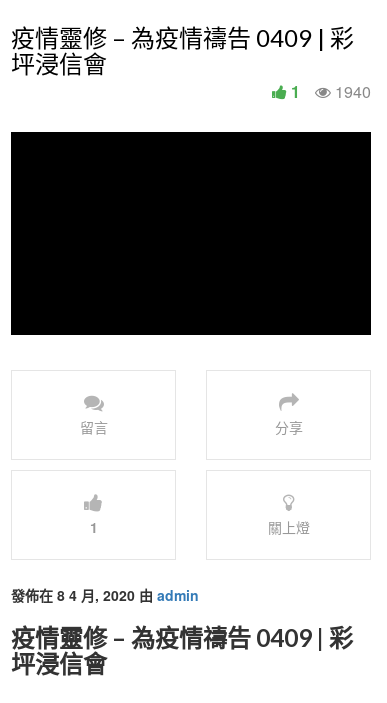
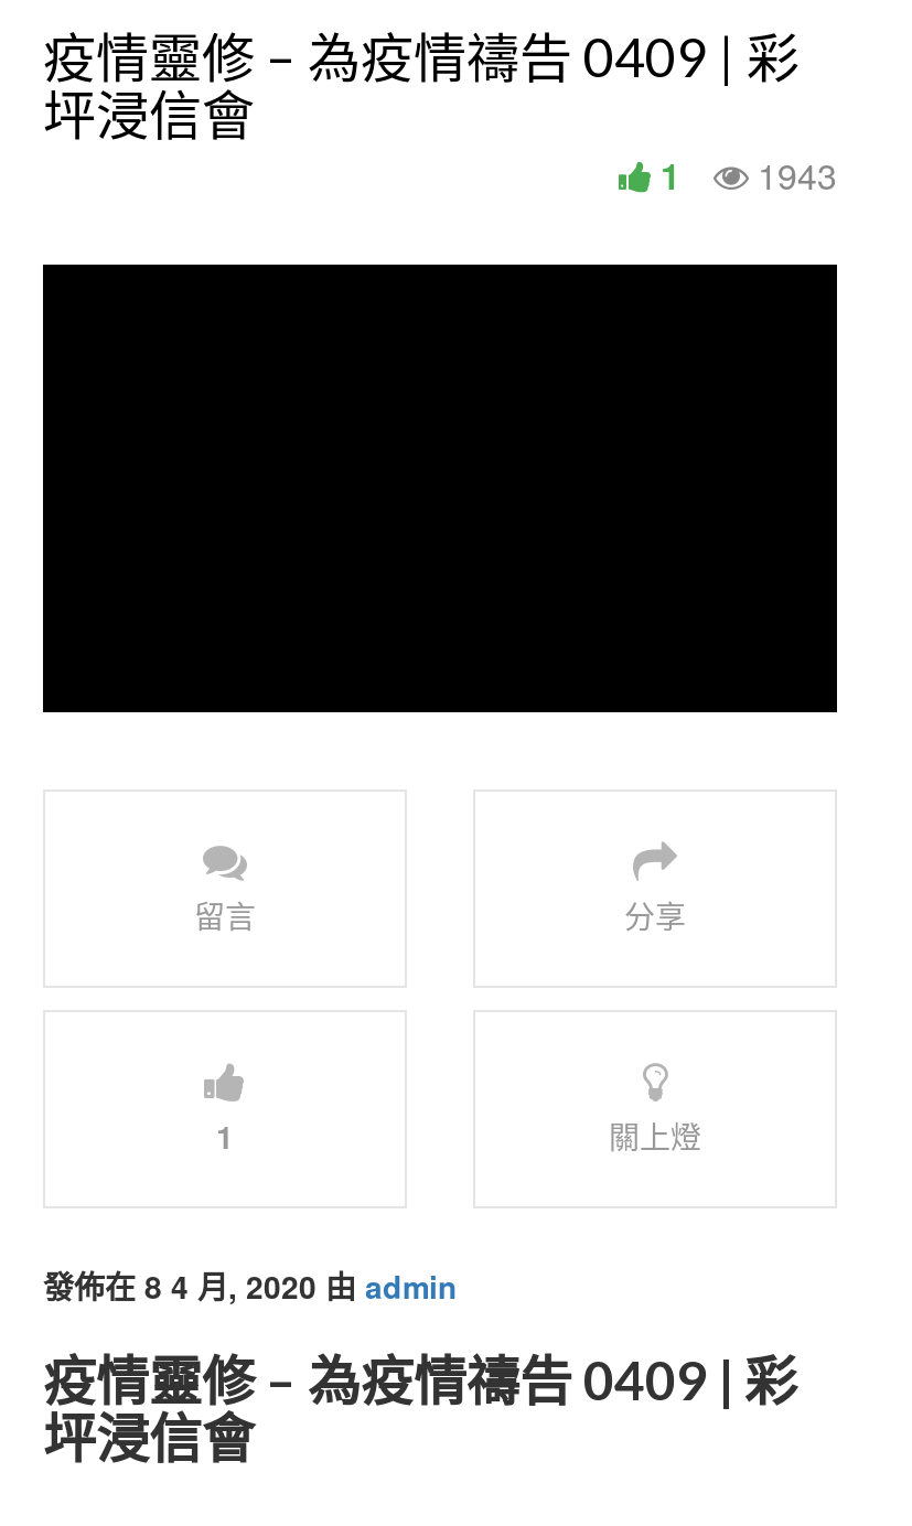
- 1 1940
+ 1 1943
